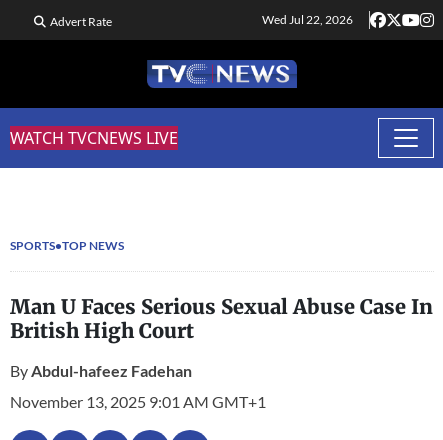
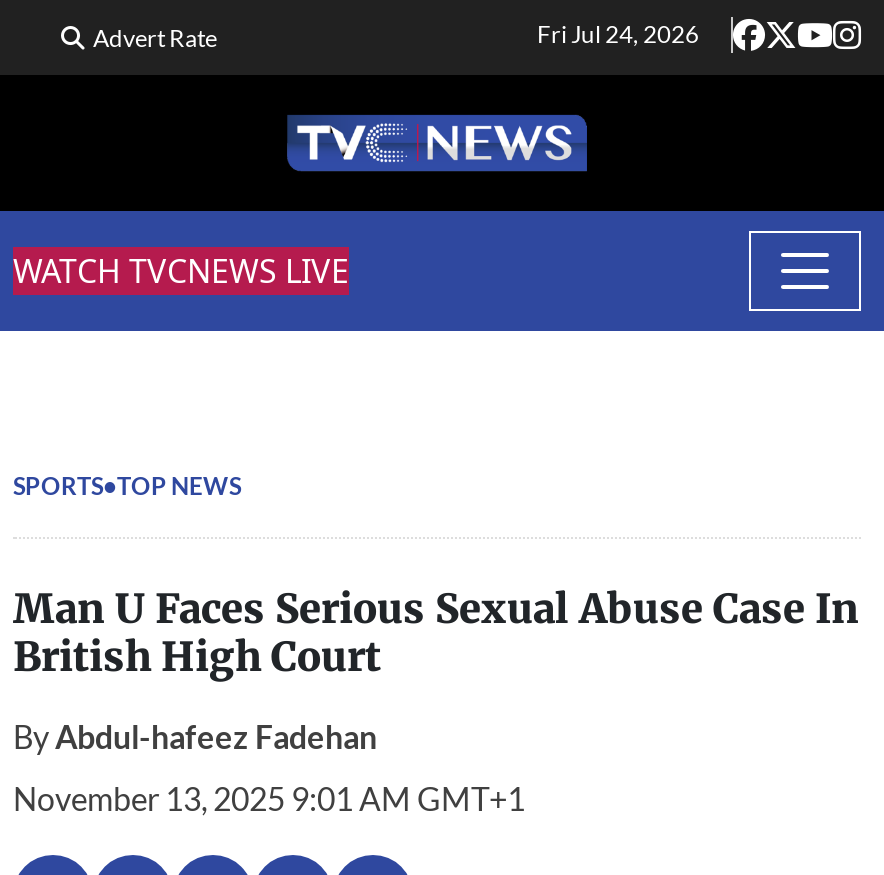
- Wed Jul 22, 2026
+ Fri Jul 24, 2026
